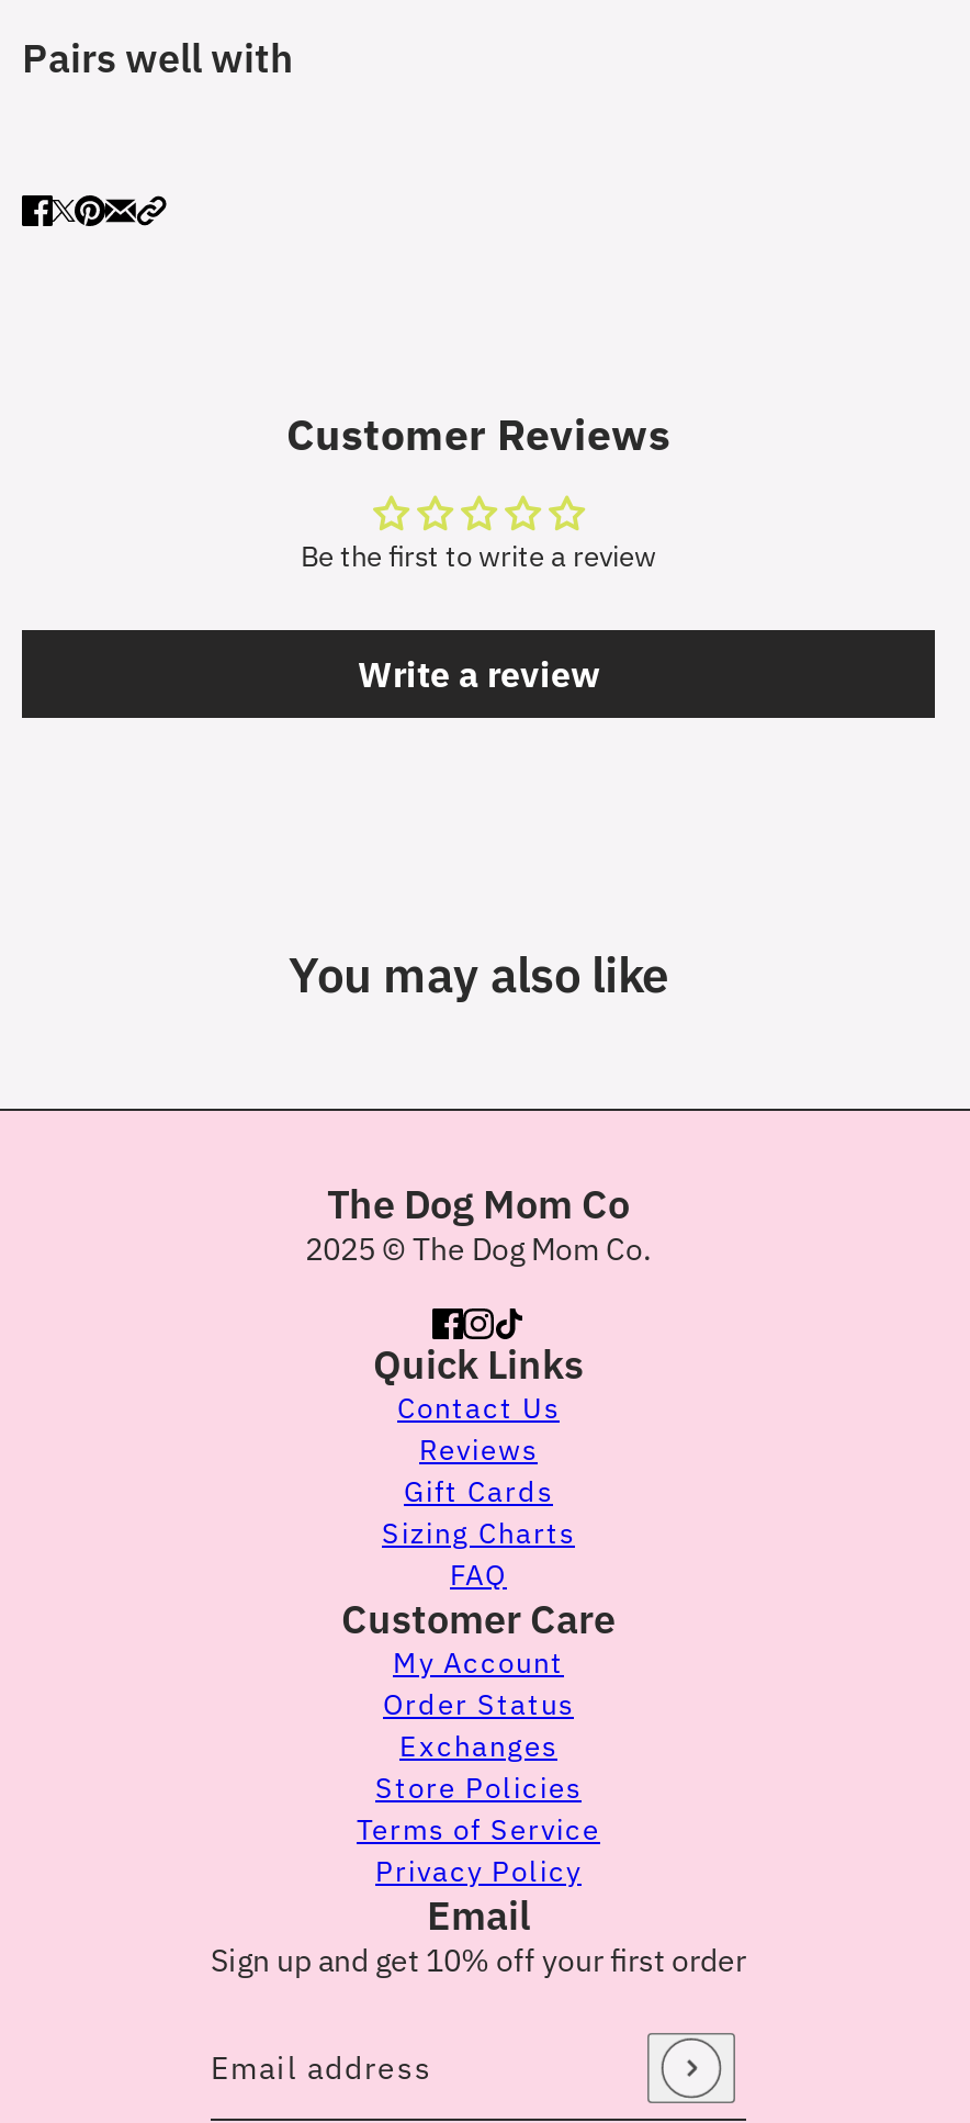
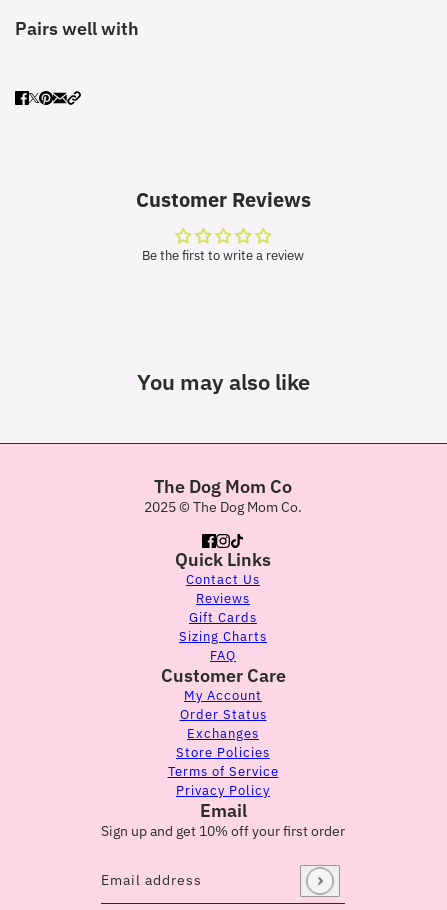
- Write a review
